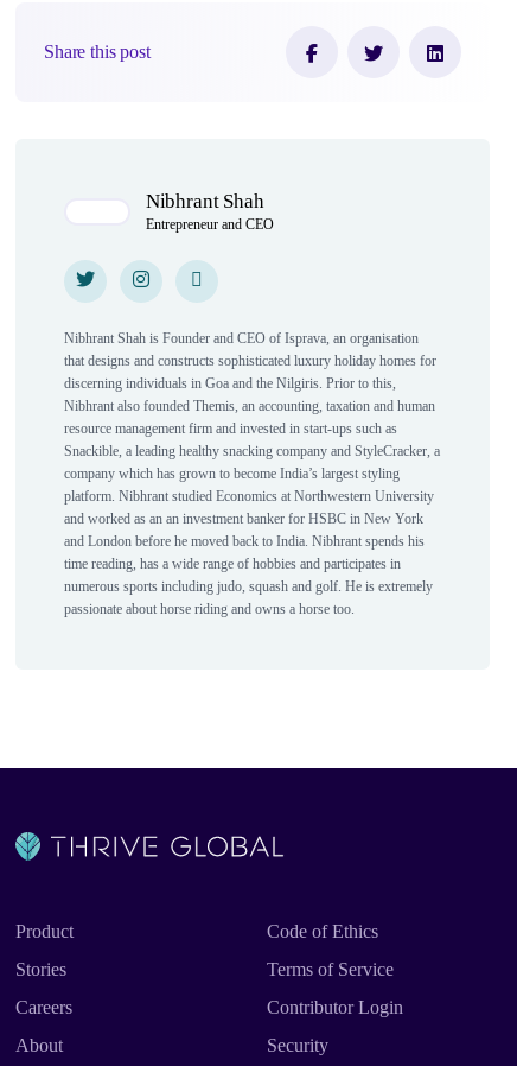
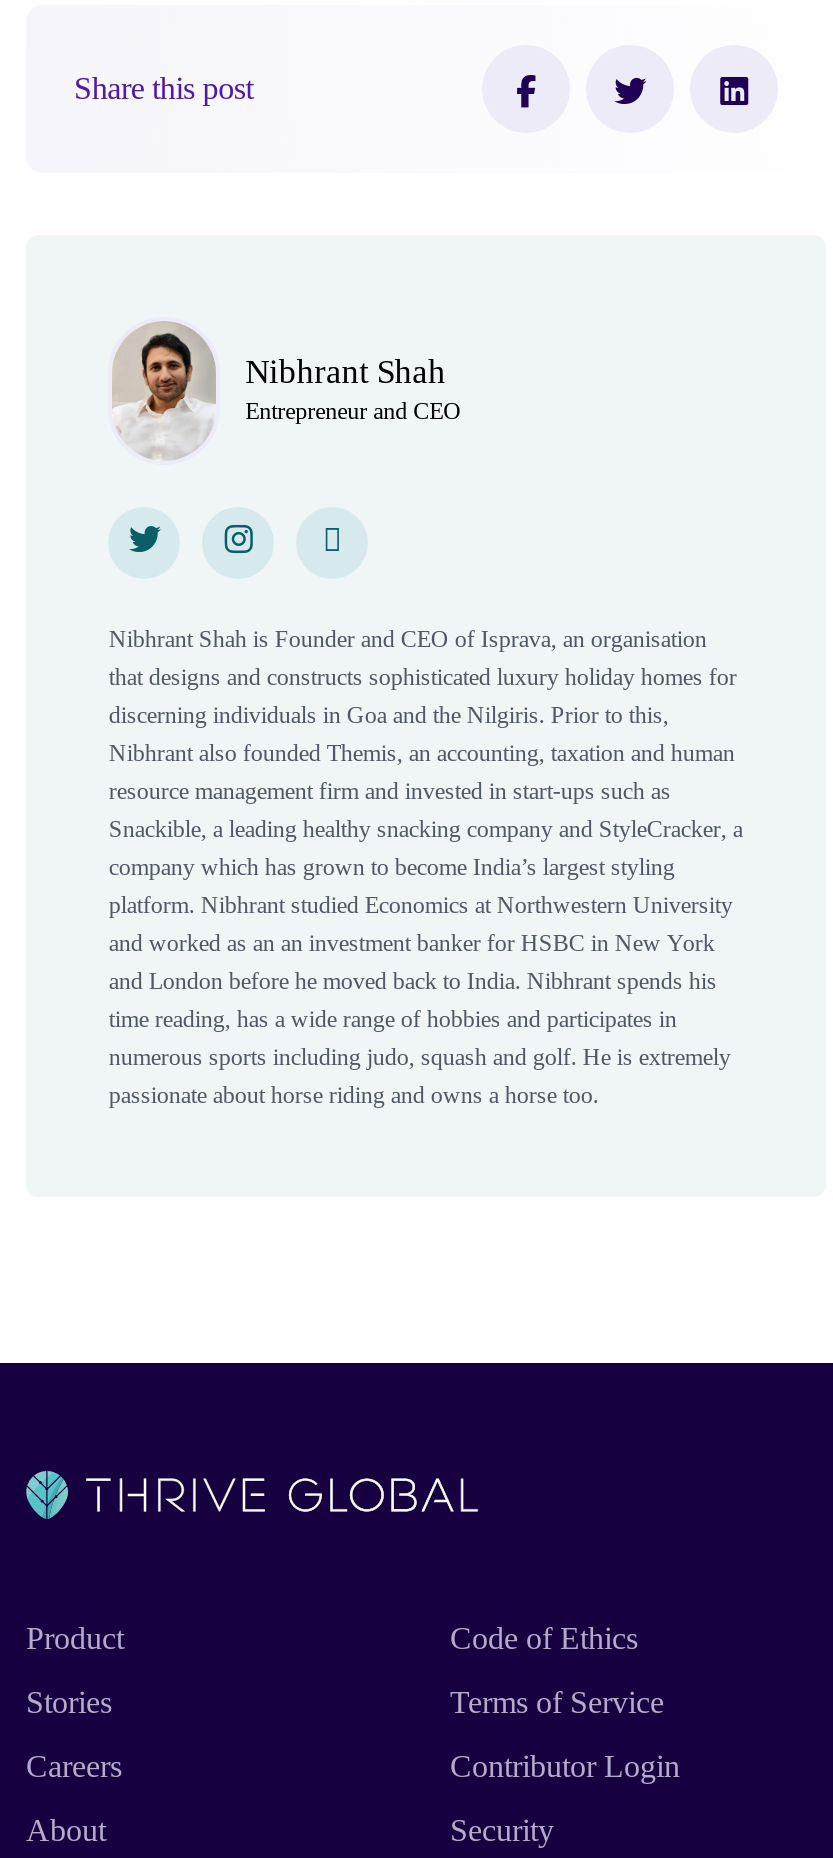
+ [image]
